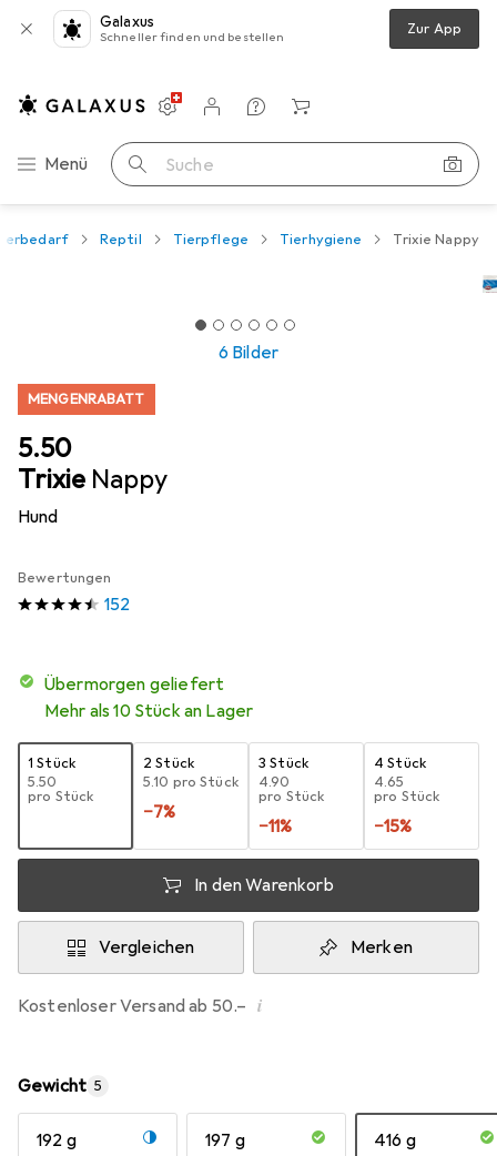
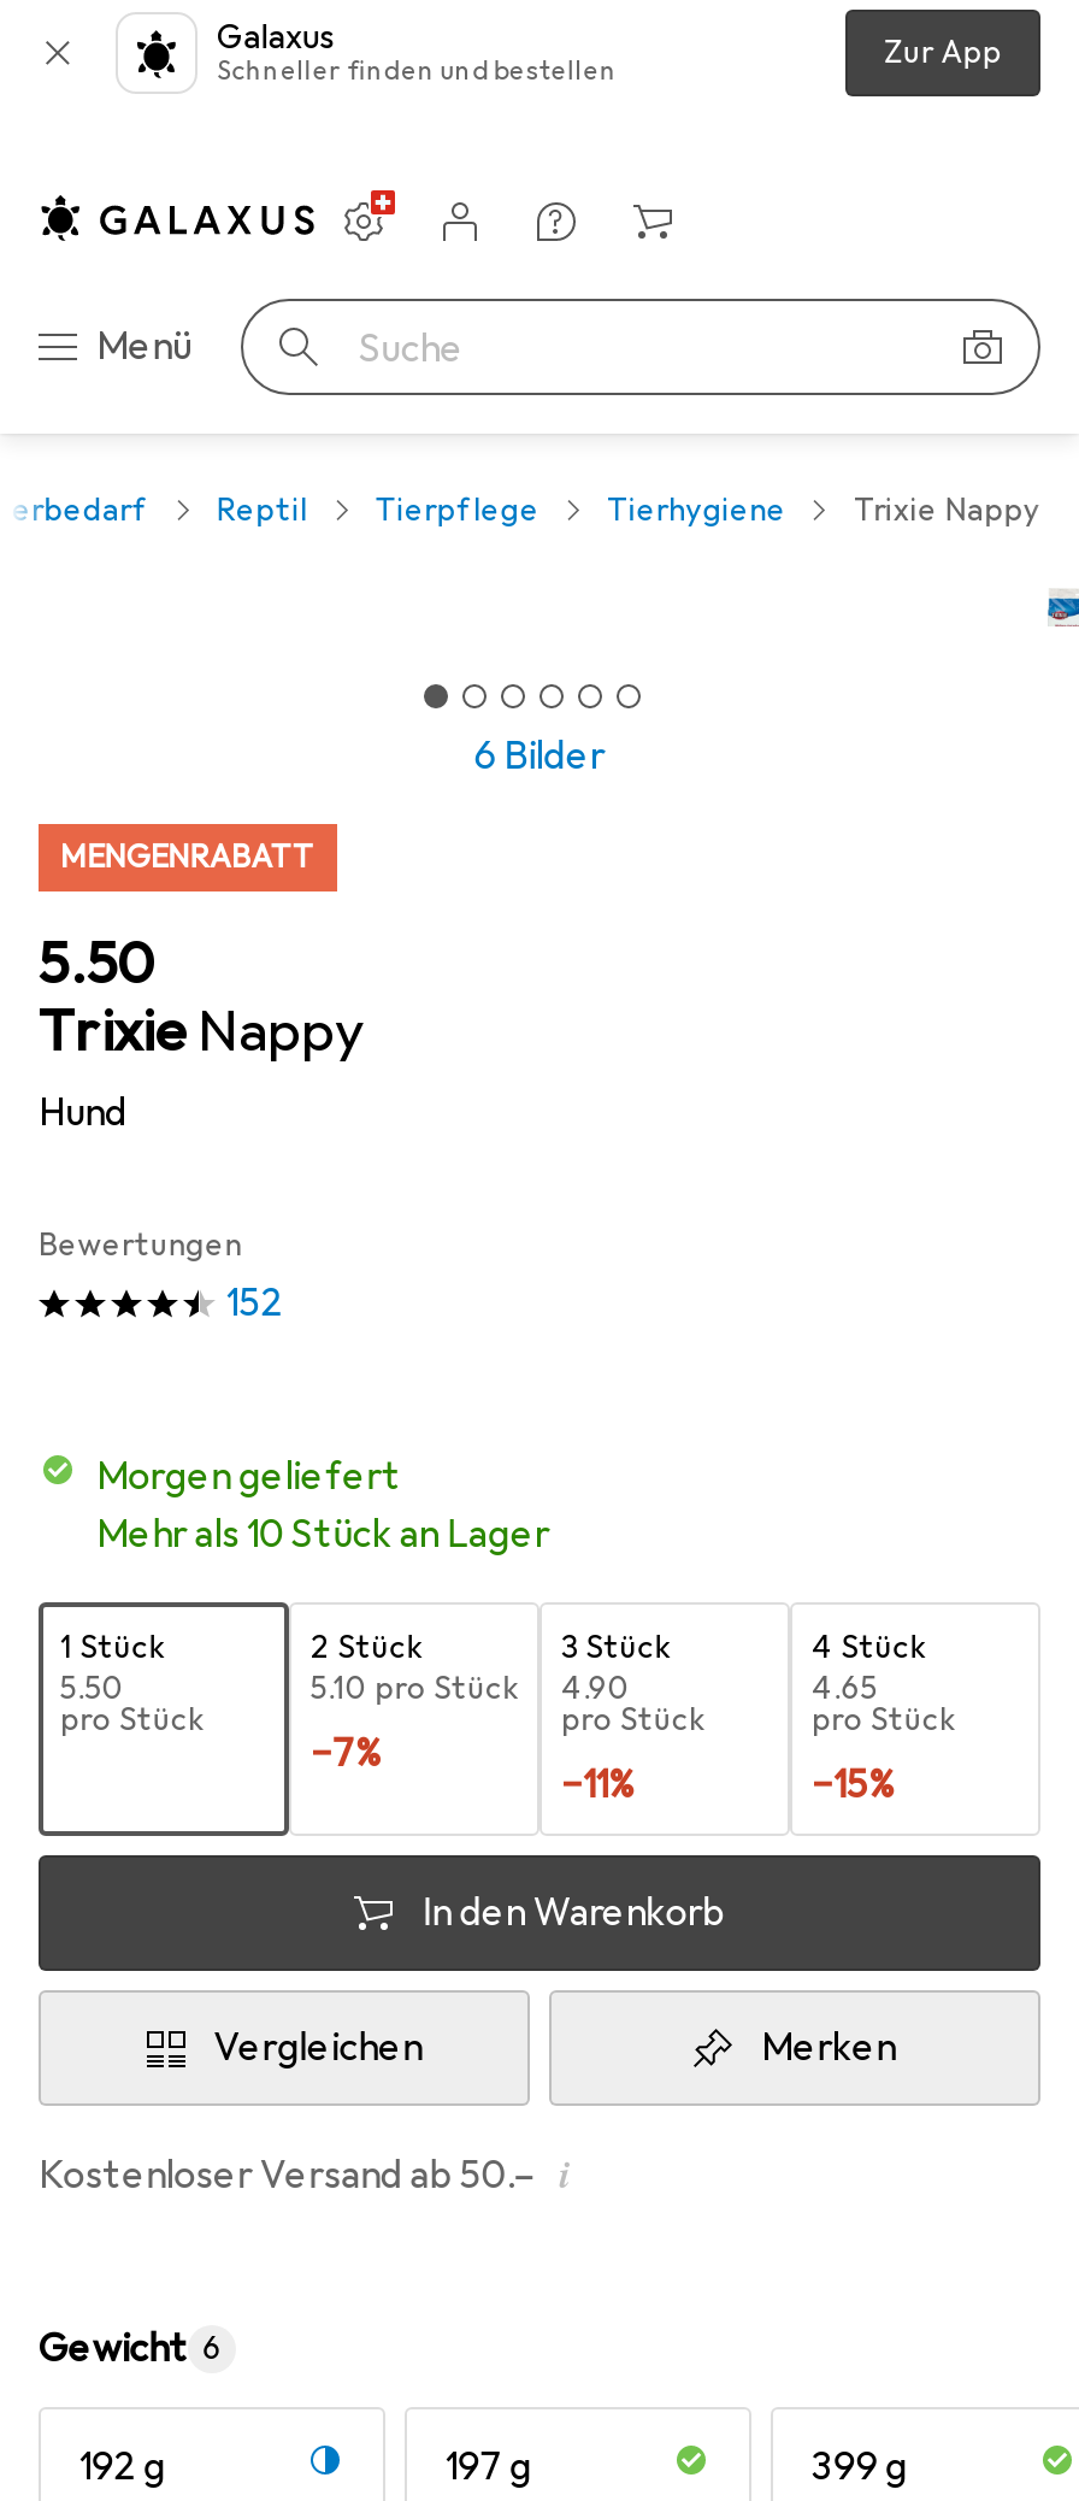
- übermorgen geliefert
+ morgen geliefert

- Gewicht 5
+ Gewicht 6

- 416 g
+ 399 g
